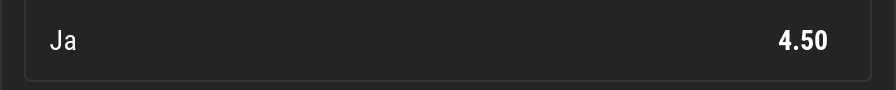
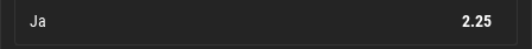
- 4.50
+ 2.25
